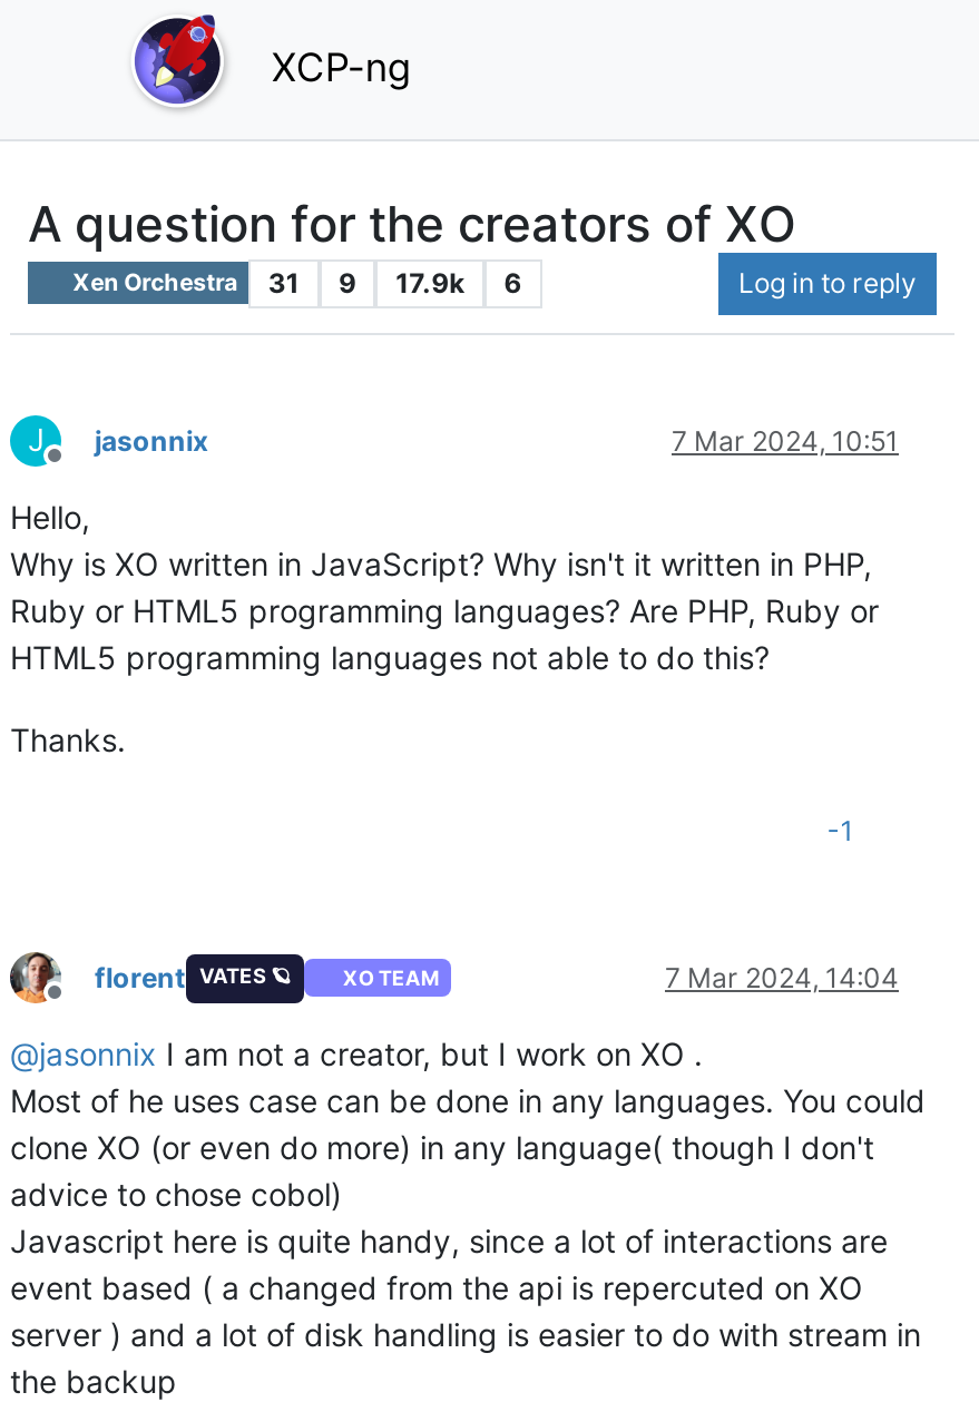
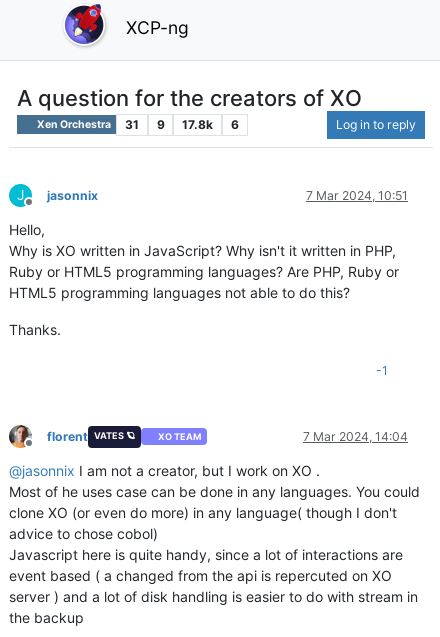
- Xen Orchestra 31 9 17.9k 6
+ Xen Orchestra 31 9 17.8k 6
